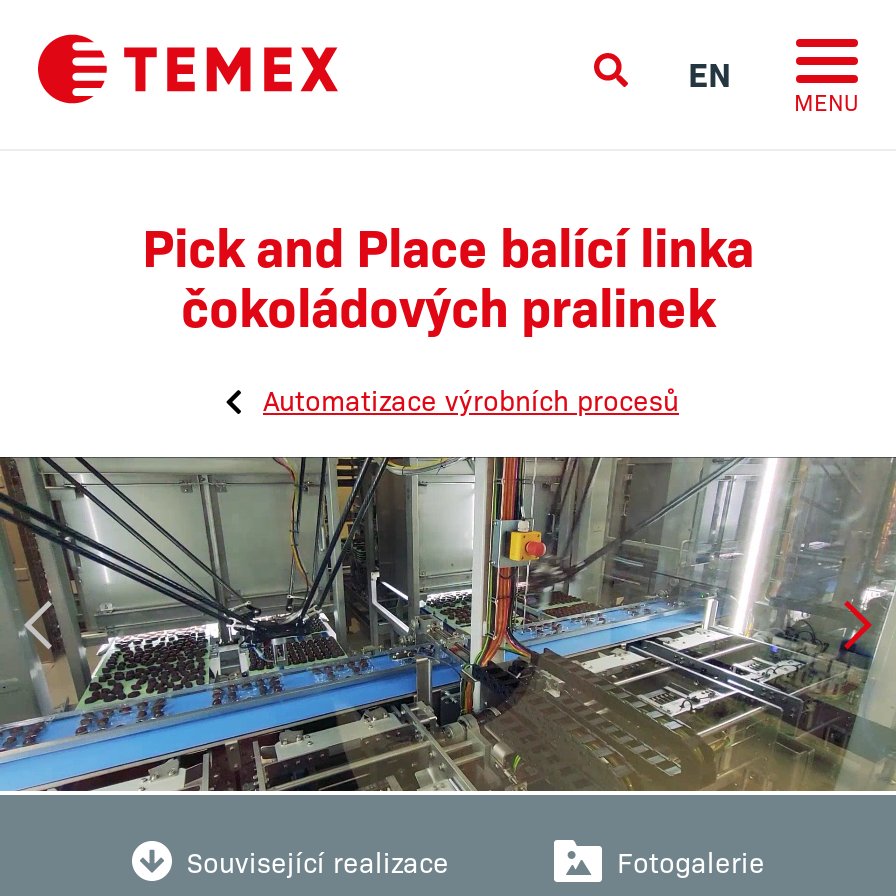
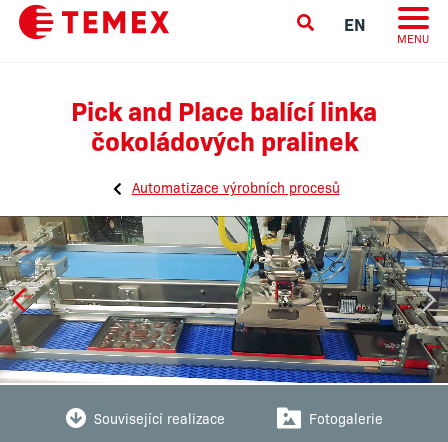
- [image]
+ [image]
